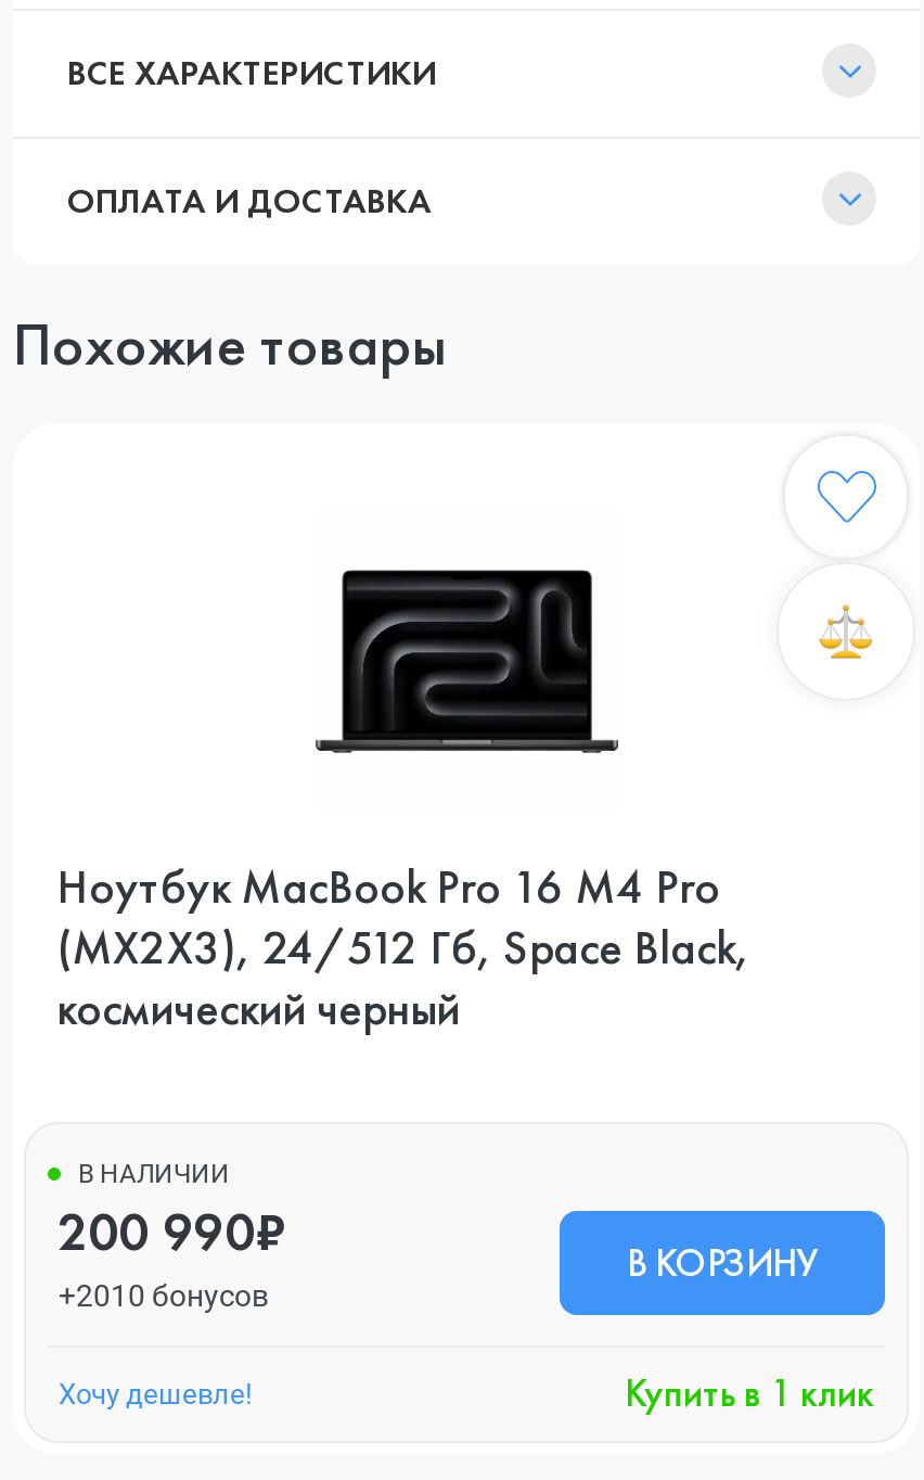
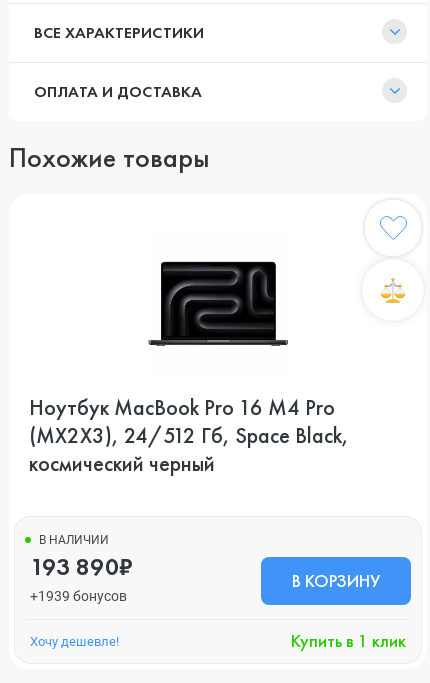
- 200 990₽
+ 193 890₽

- +2010 бонусов
+ +1939 бонусов
